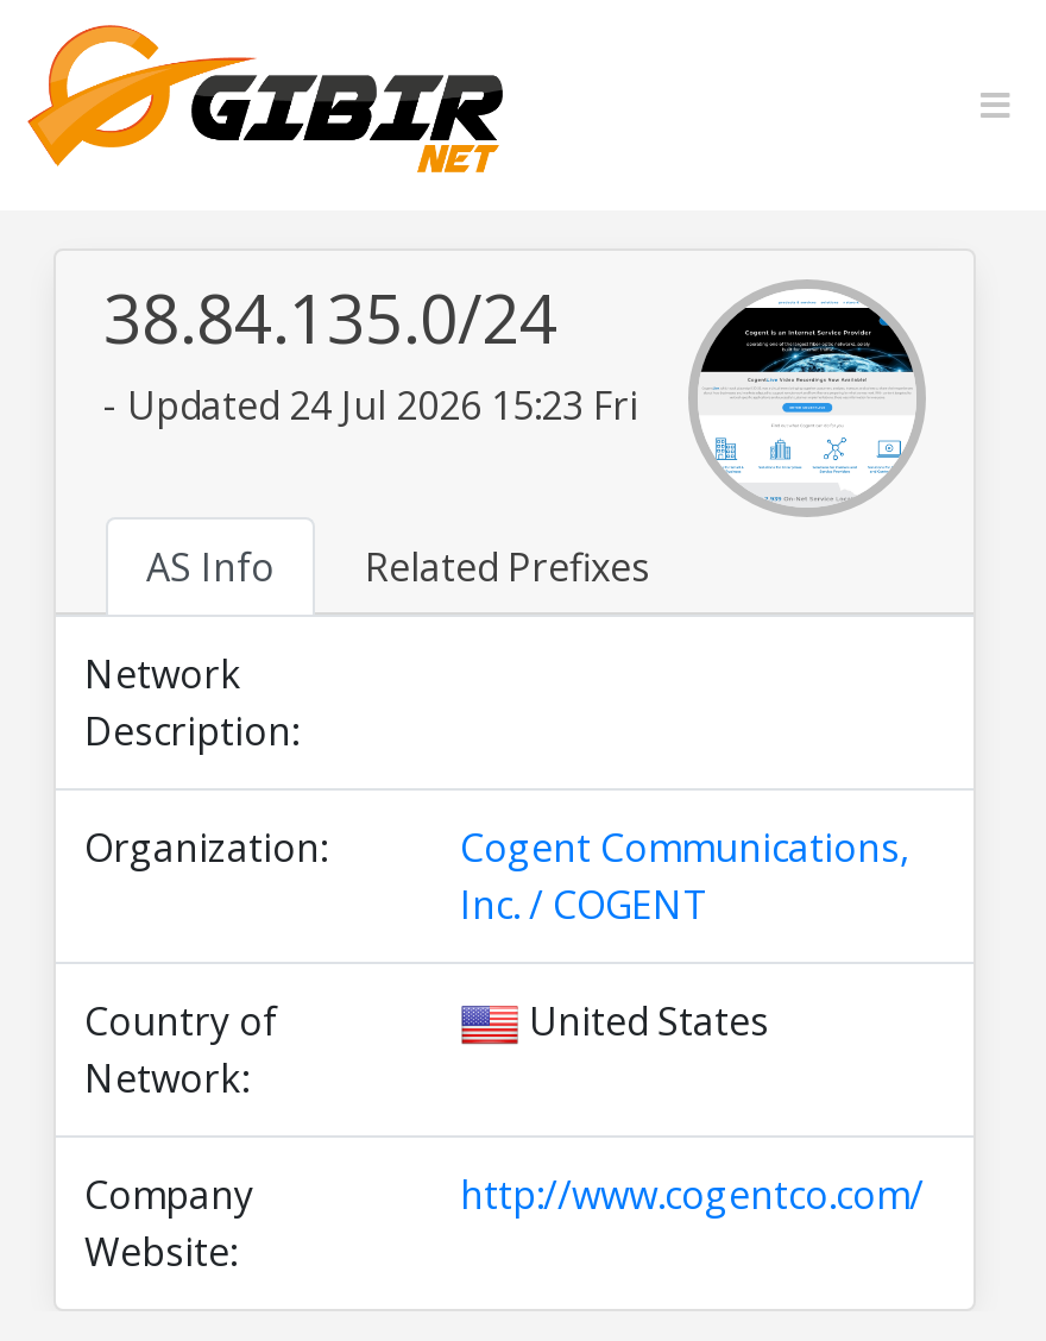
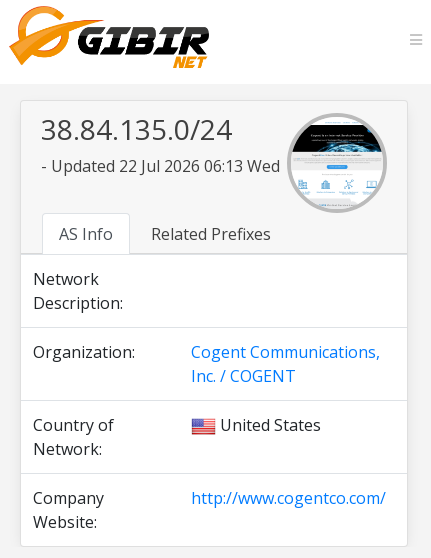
- - Updated 24 Jul 2026 15:23 Fri
+ - Updated 22 Jul 2026 06:13 Wed
